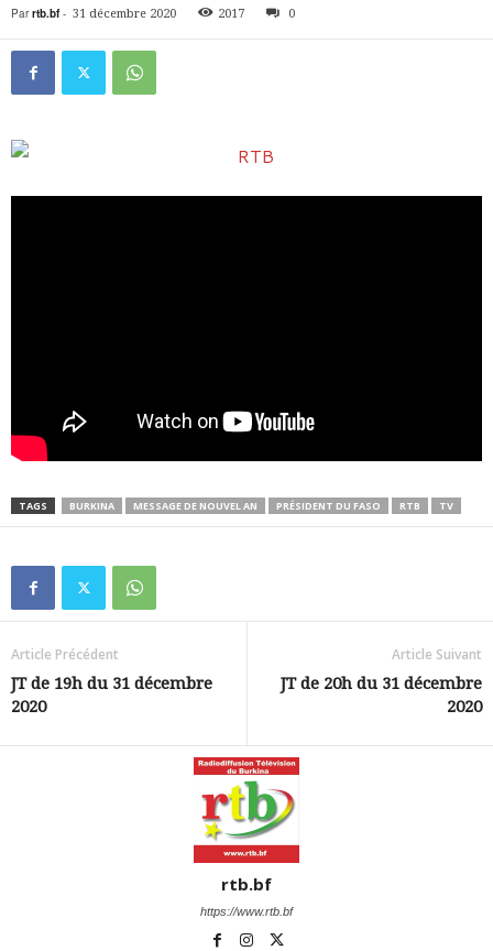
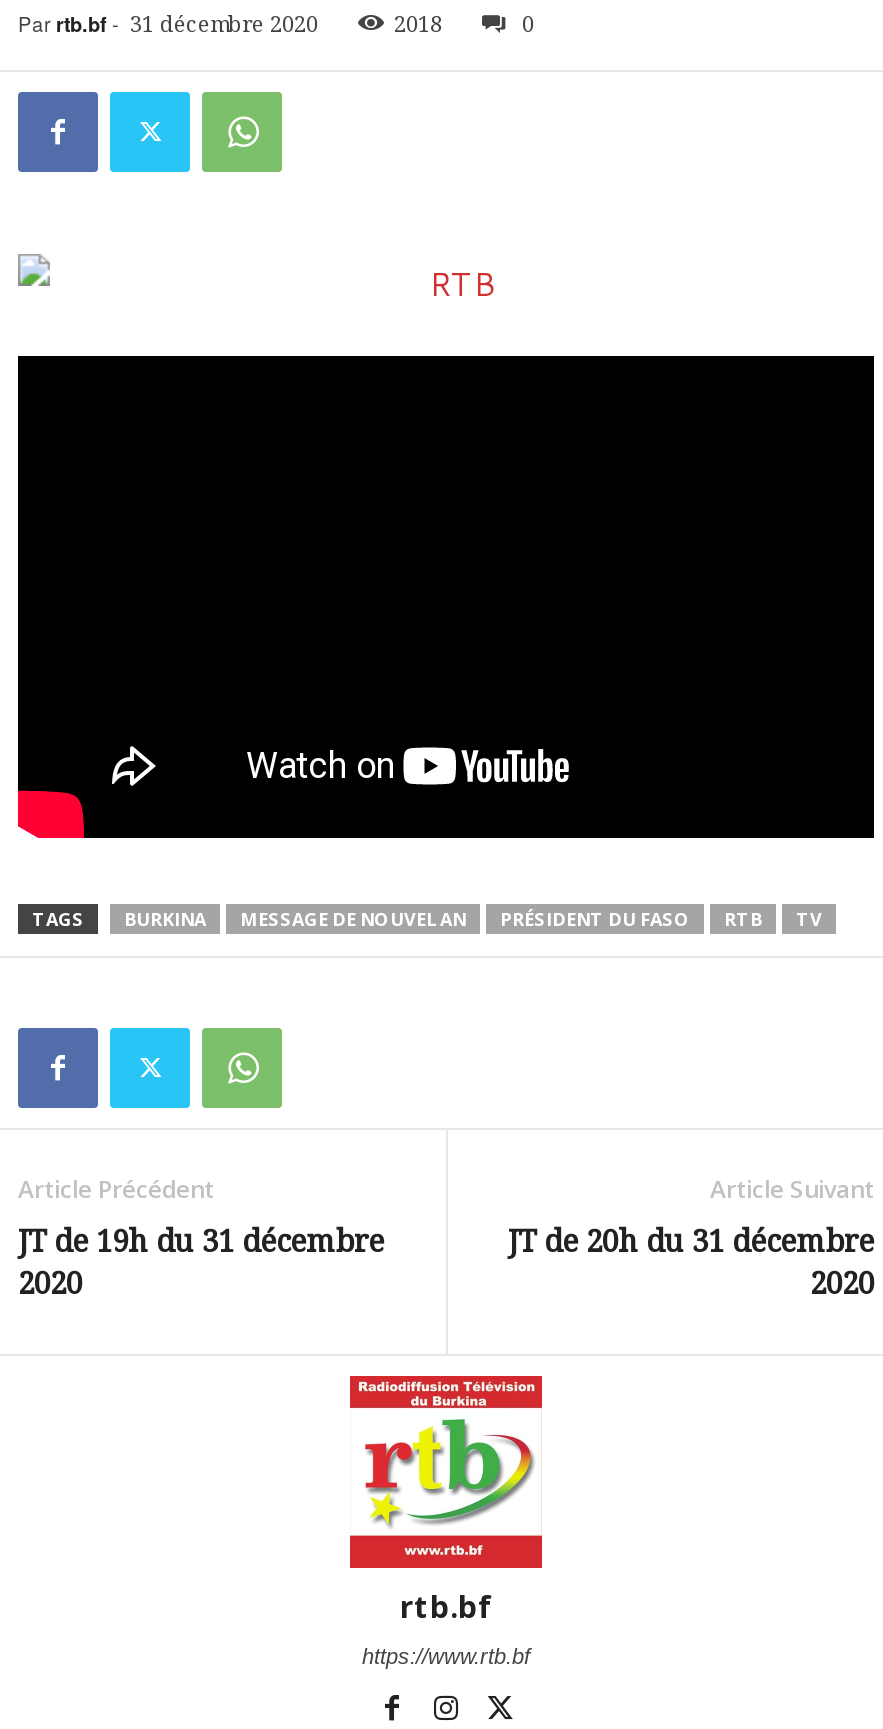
- 2017
+ 2018
